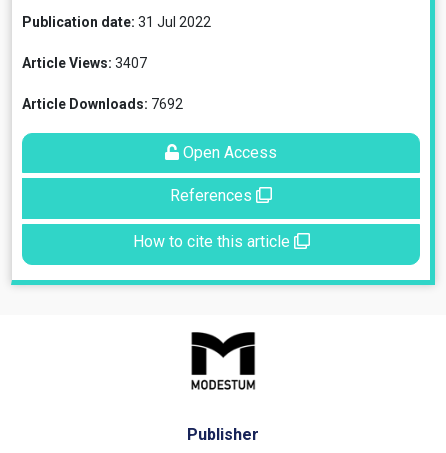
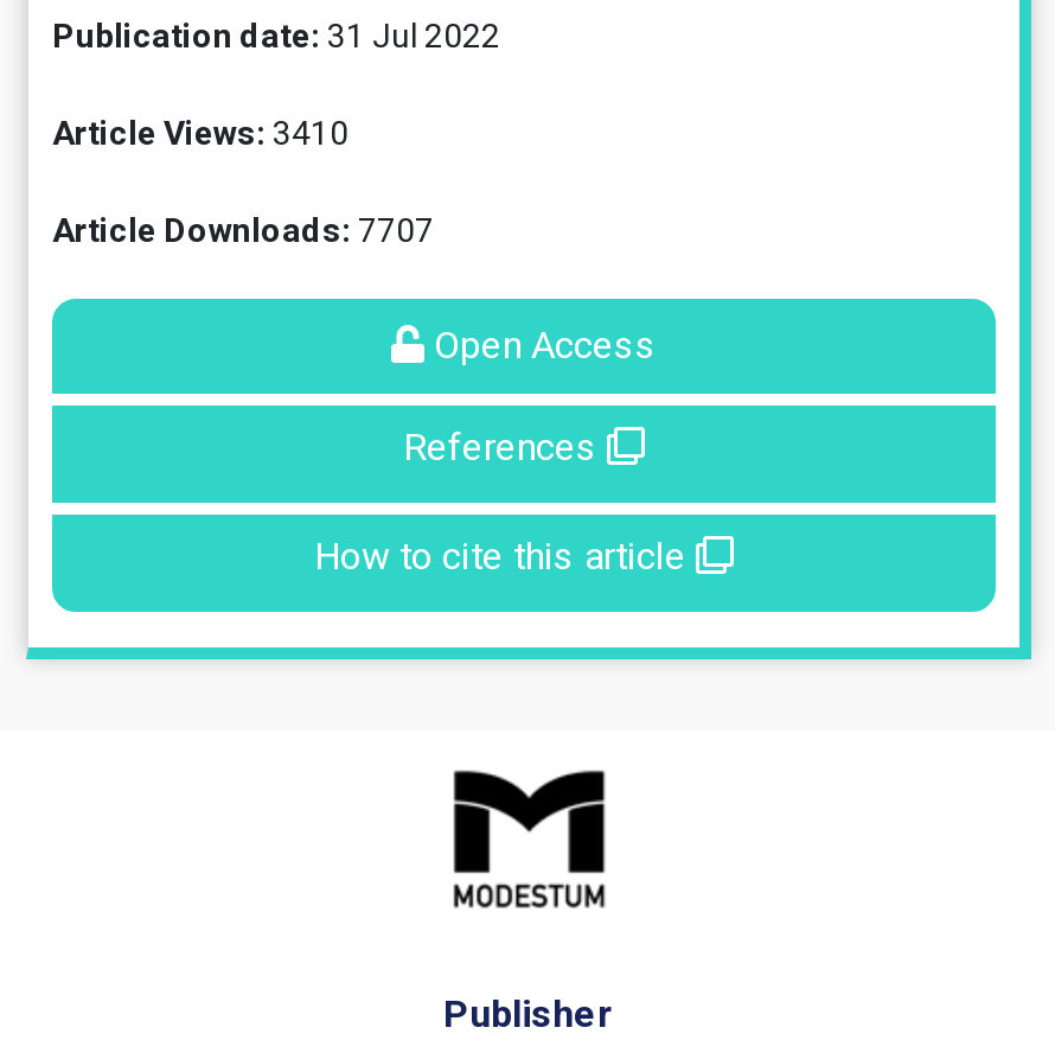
- Article Views: 3407
+ Article Views: 3410

- Article Downloads: 7692
+ Article Downloads: 7707
